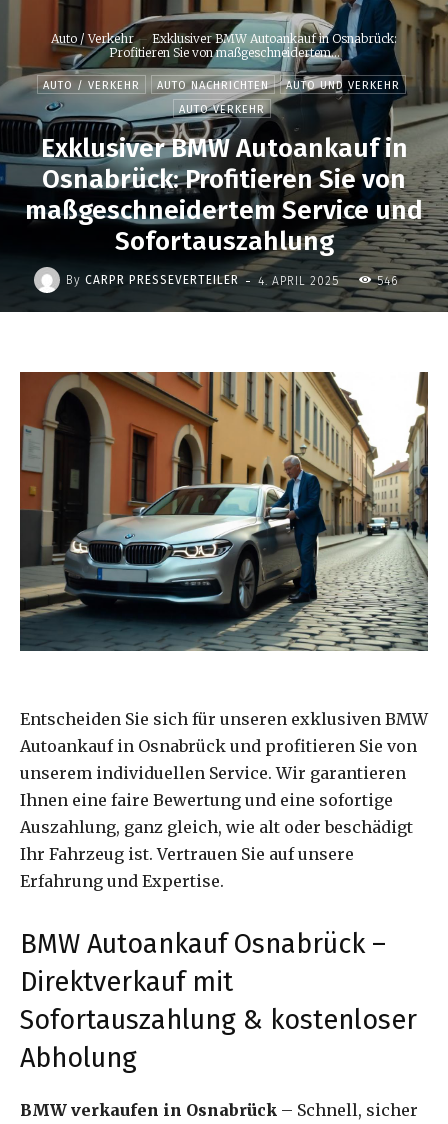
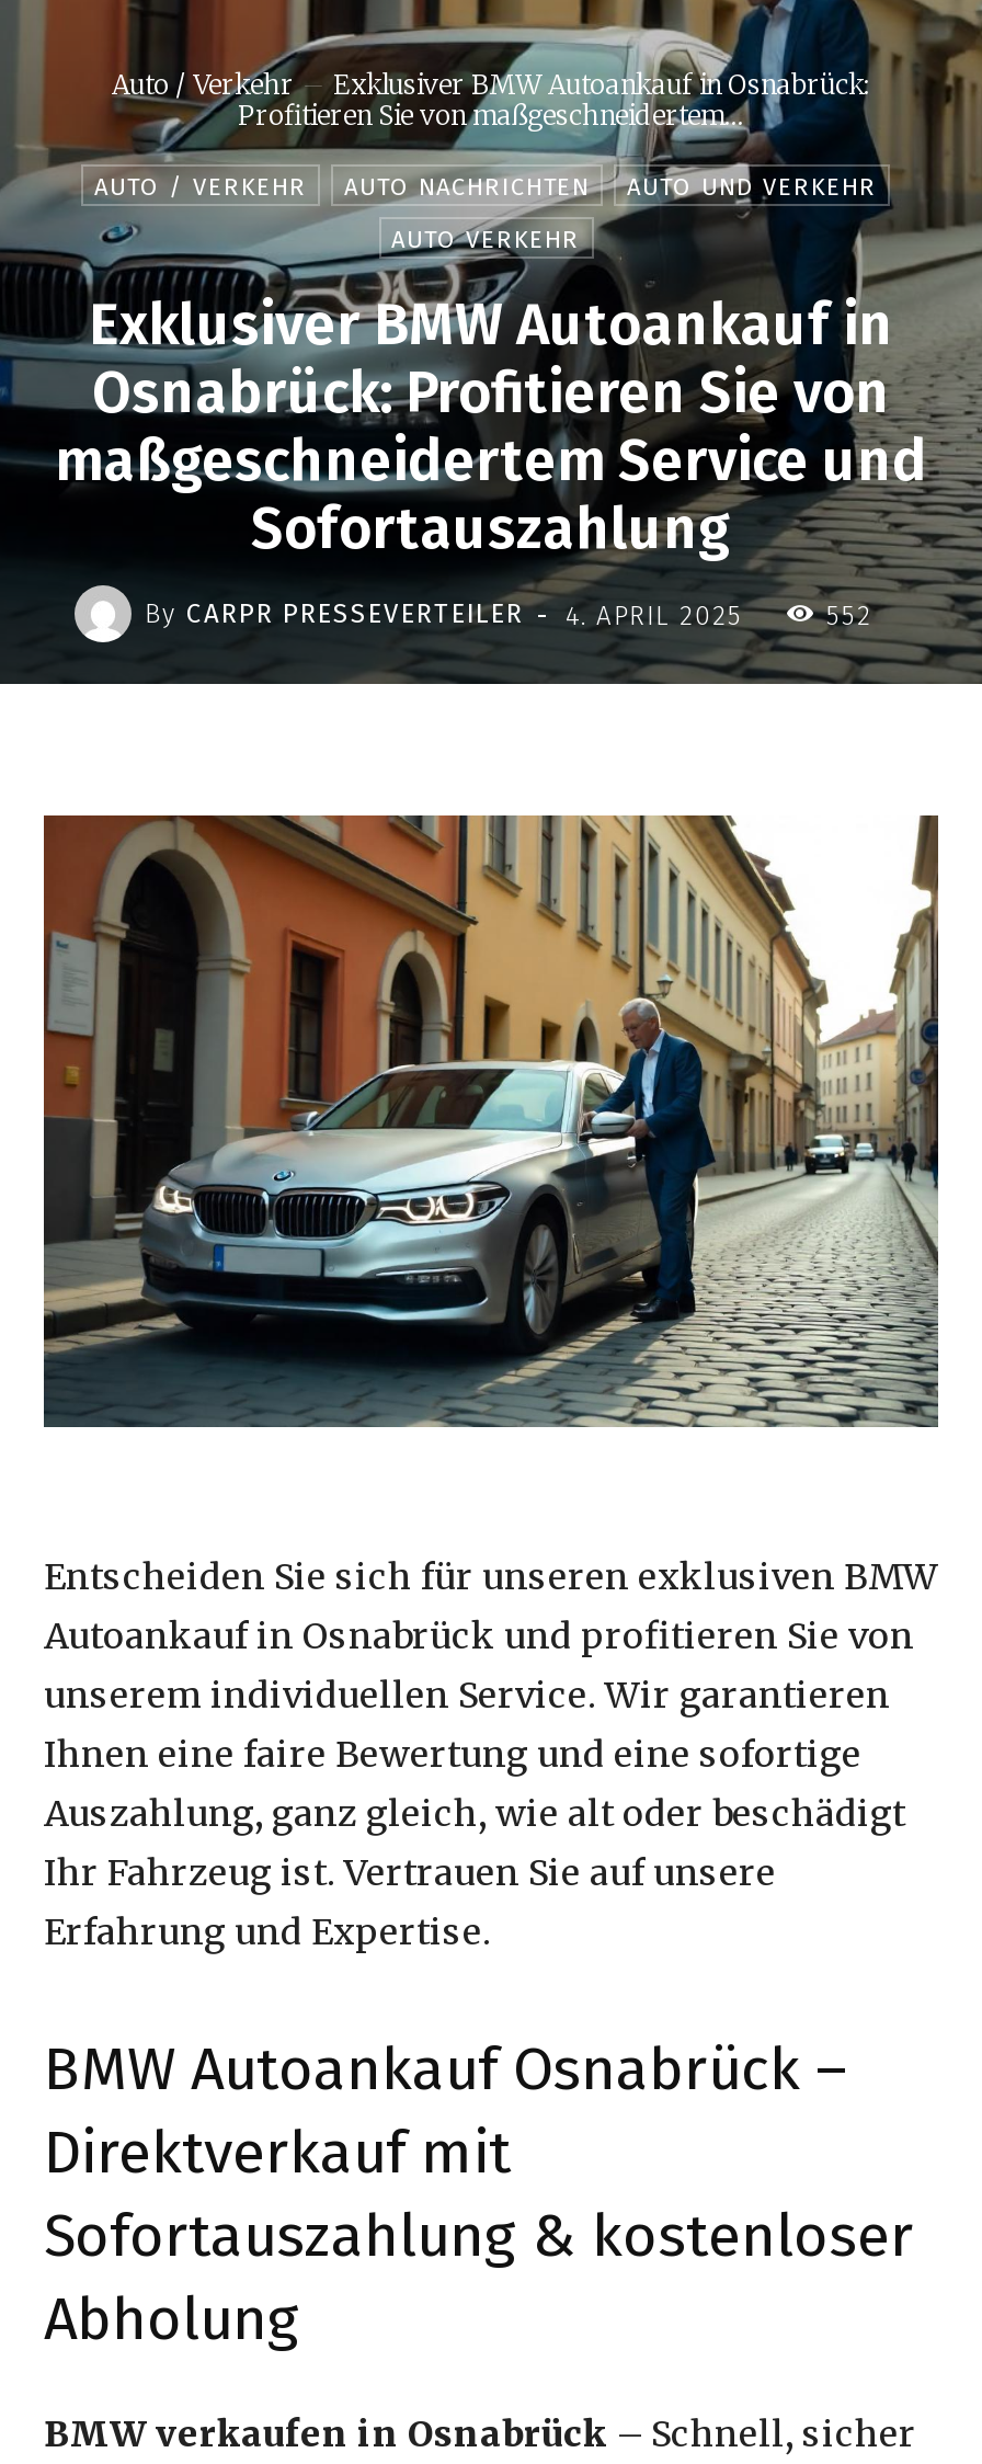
- 546
+ 552
